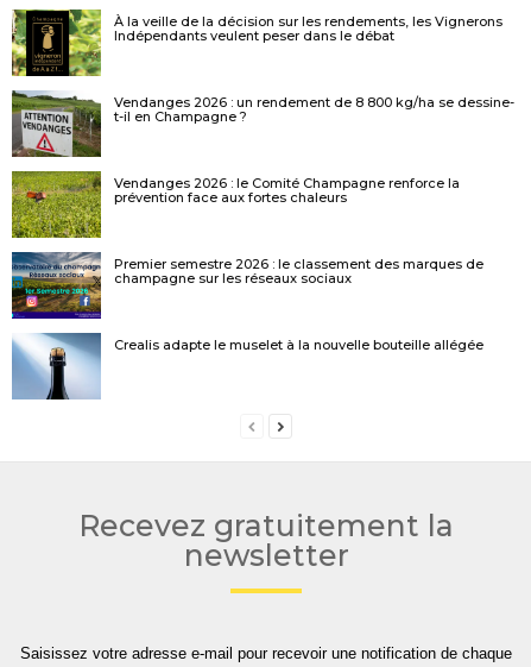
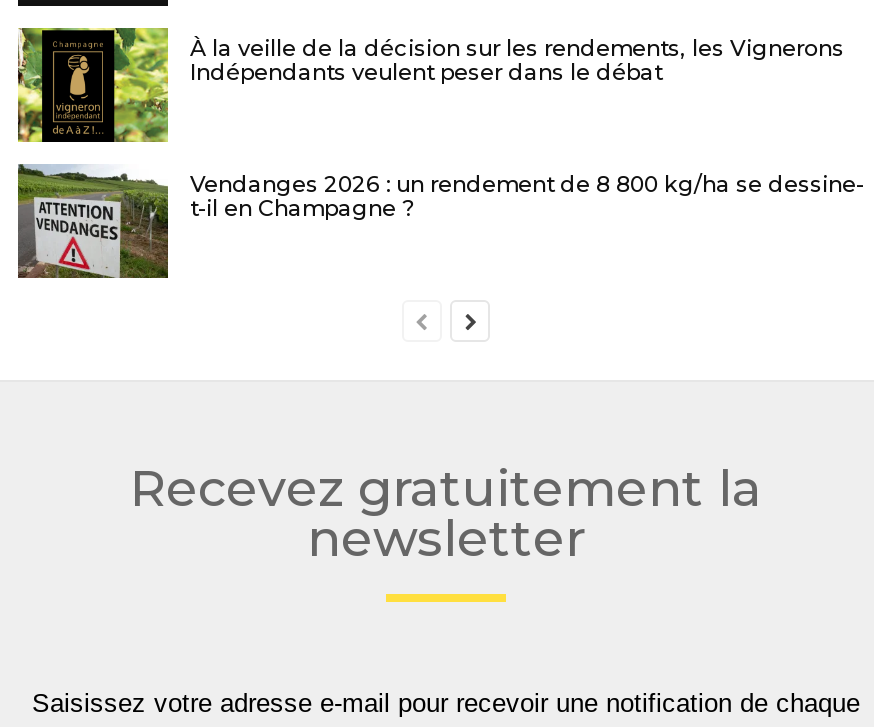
- [image]
- Vendanges 2026 : le Comité Champagne renforce la
- prévention face aux fortes chaleurs

- [image]
- Premier semestre 2026 : le classement des marques de
- champagne sur les réseaux sociaux

- [image]
- Crealis adapte le muselet à la nouvelle bouteille allégée
